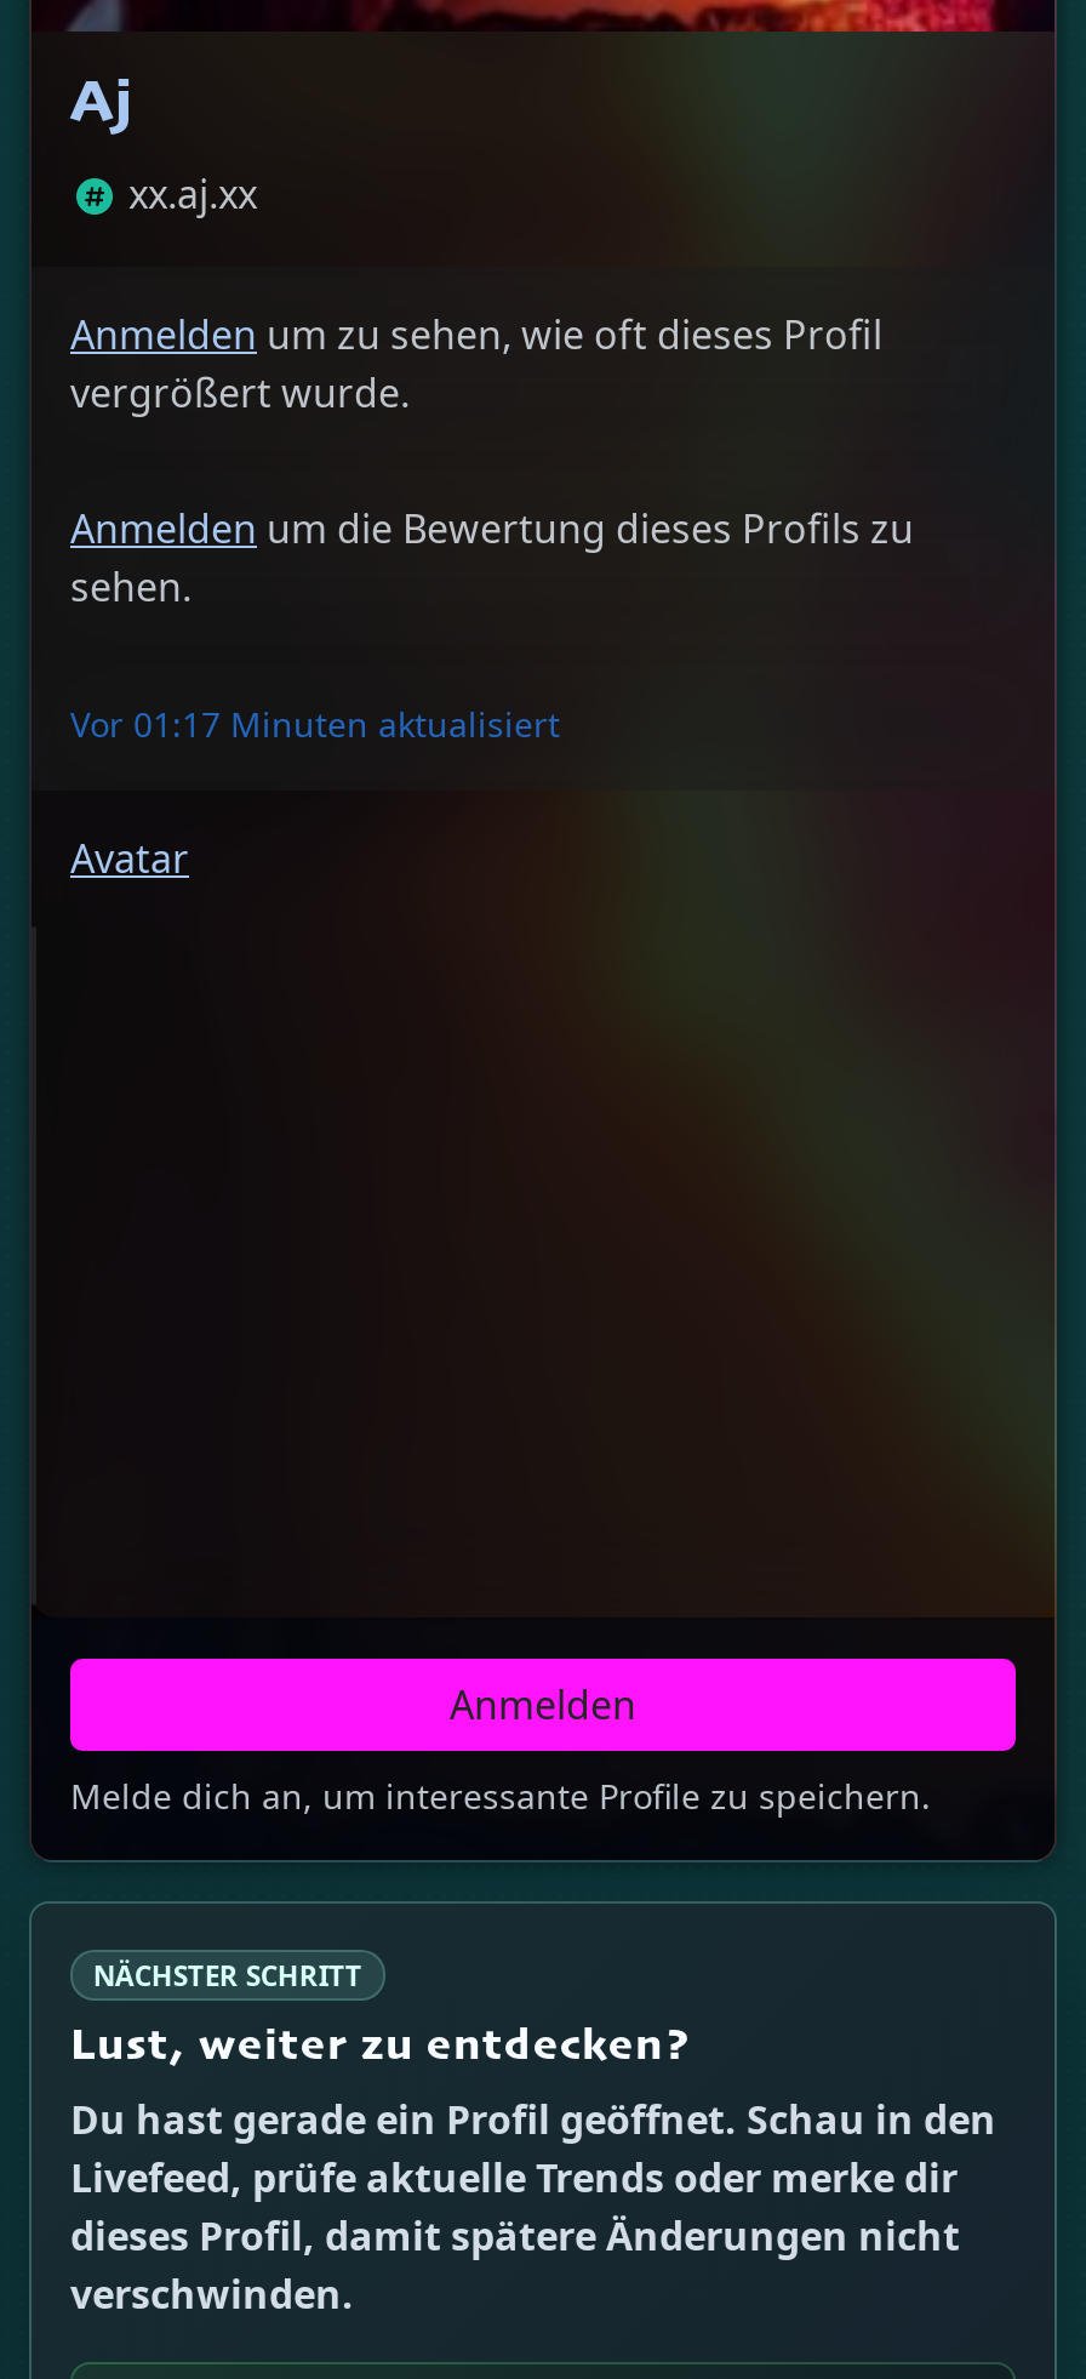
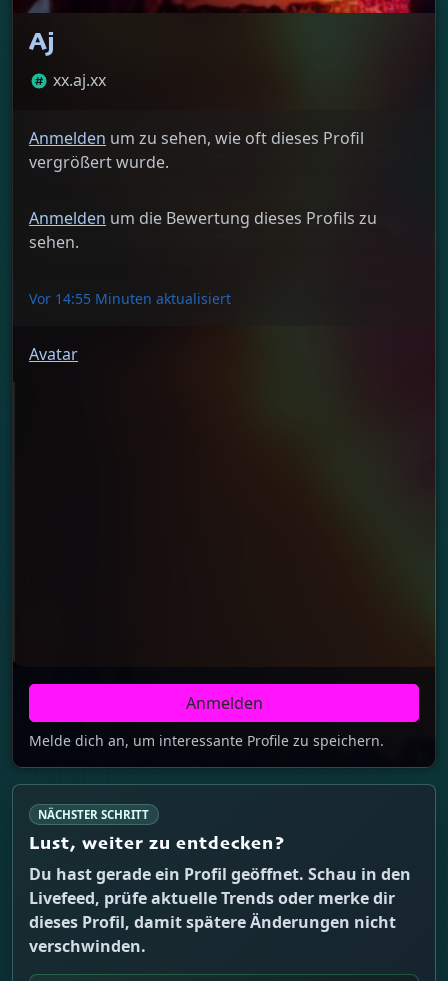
- Vor 01:17 Minuten aktualisiert
+ Vor 14:55 Minuten aktualisiert
